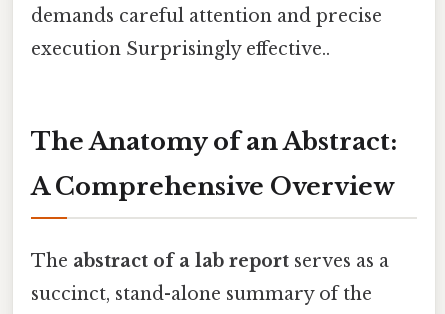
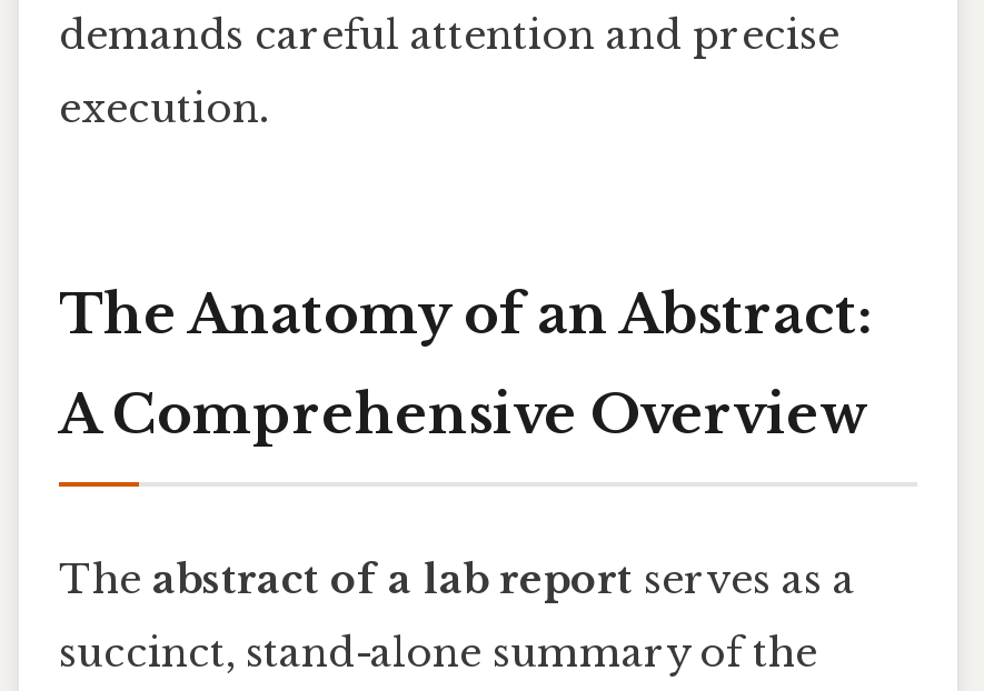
- execution Surprisingly effective..
+ execution.
